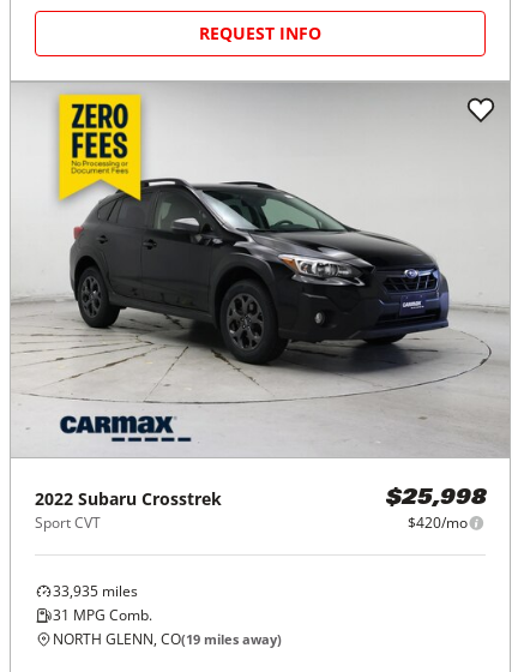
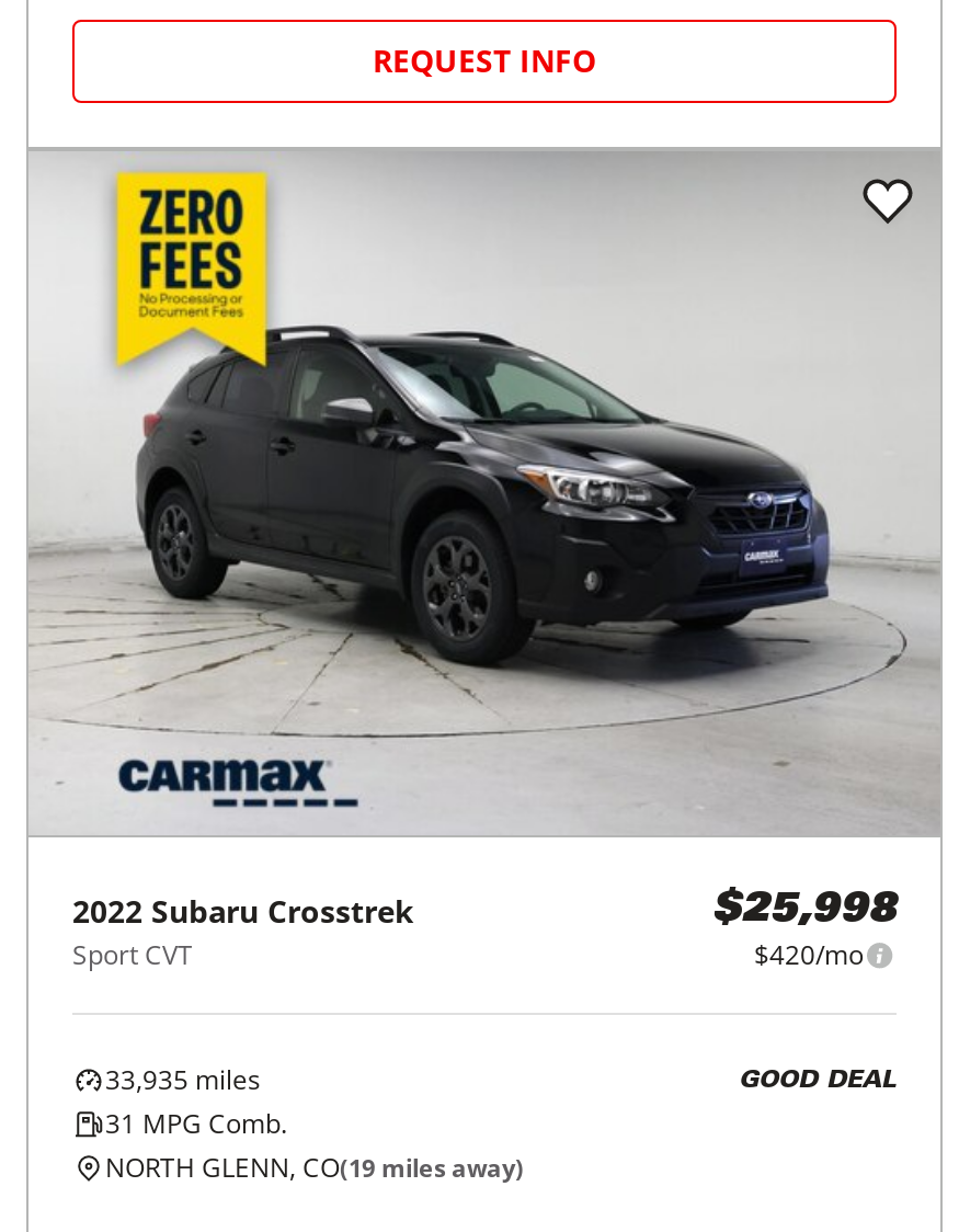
+ GOOD DEAL
